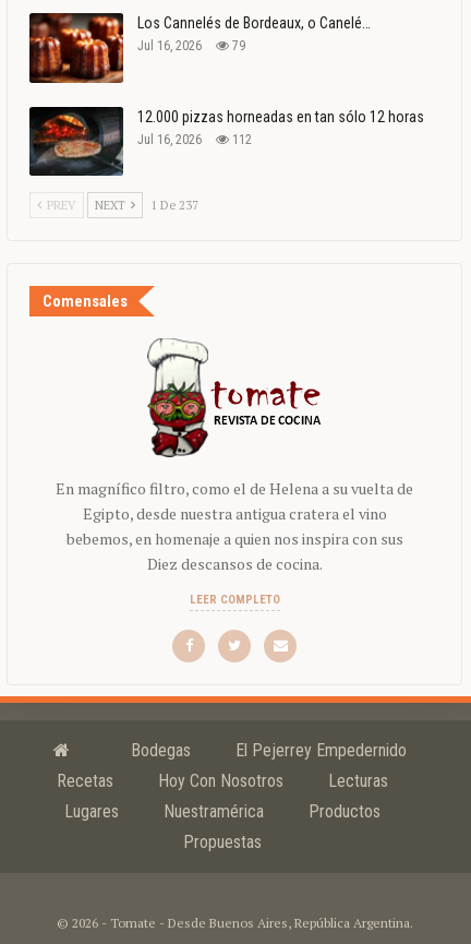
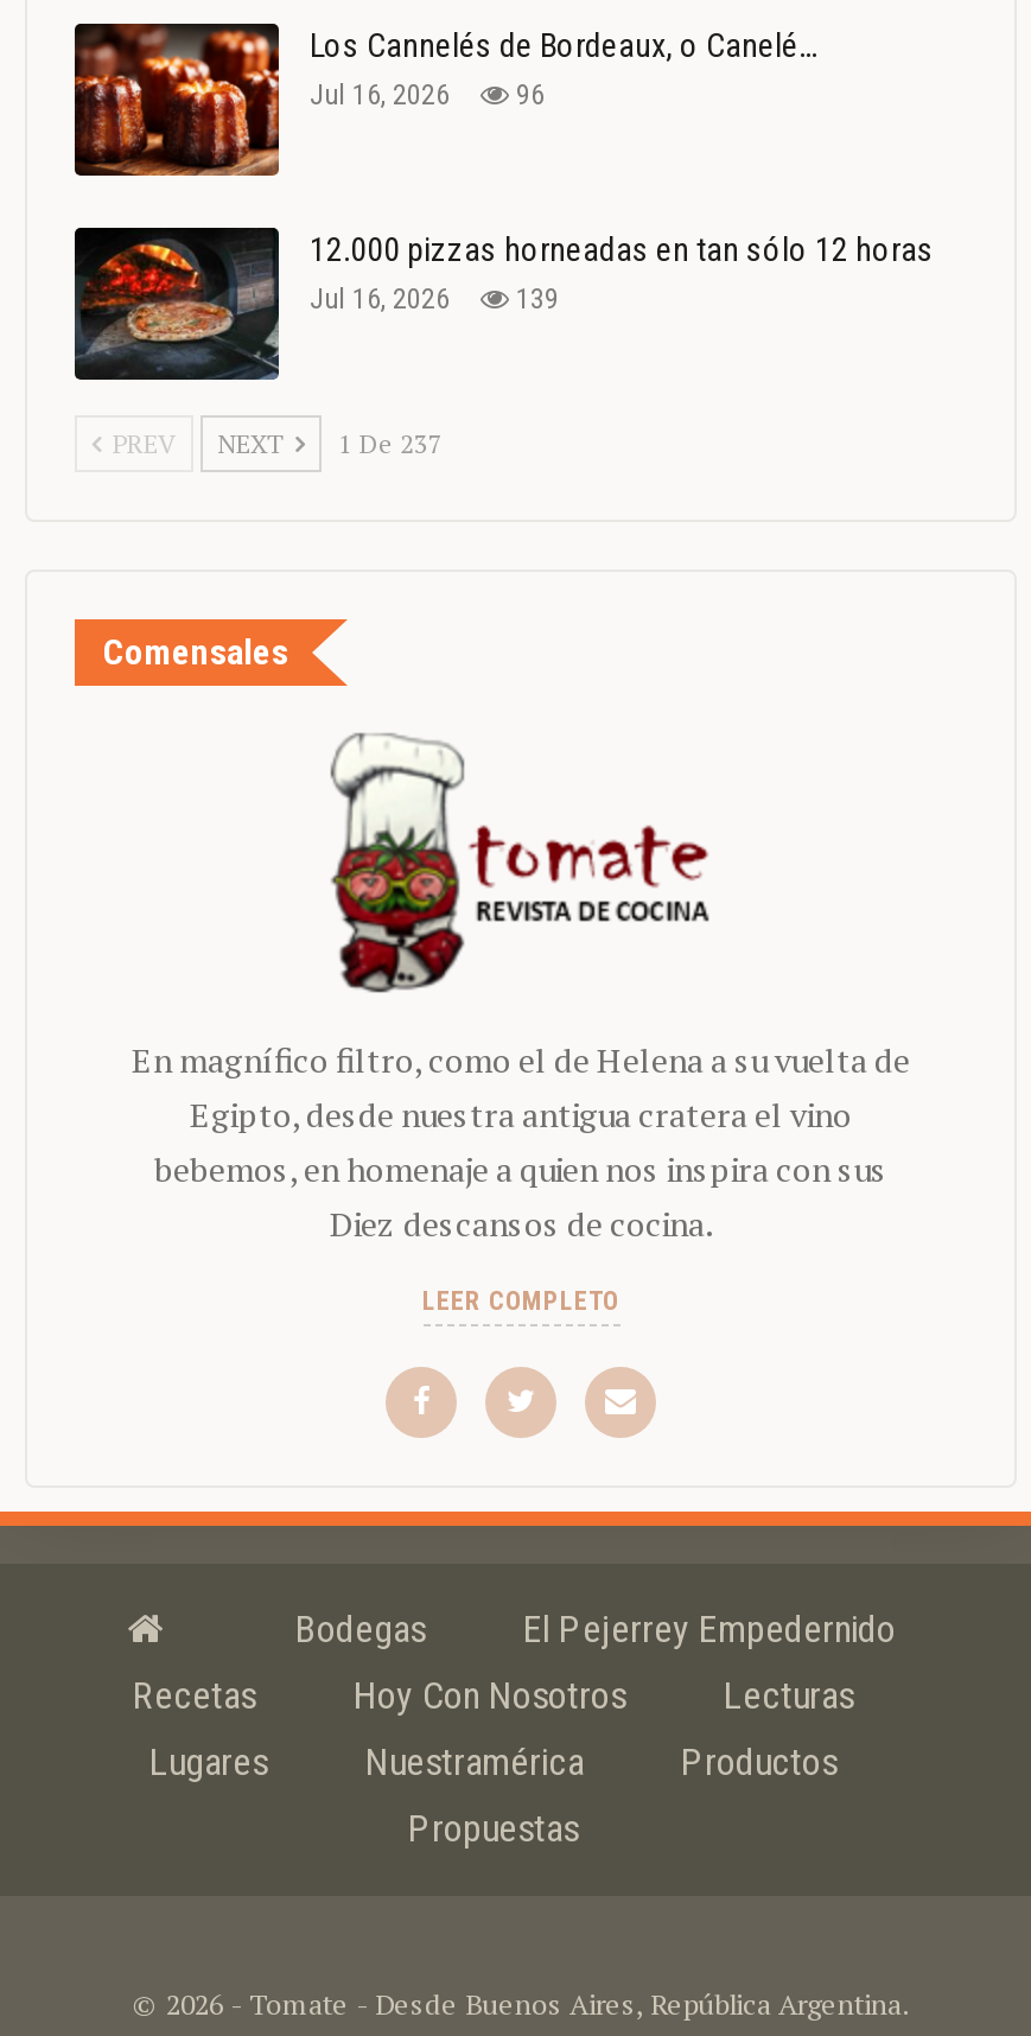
- Jul 16, 2026 79
+ Jul 16, 2026 96

- 112
+ 139
